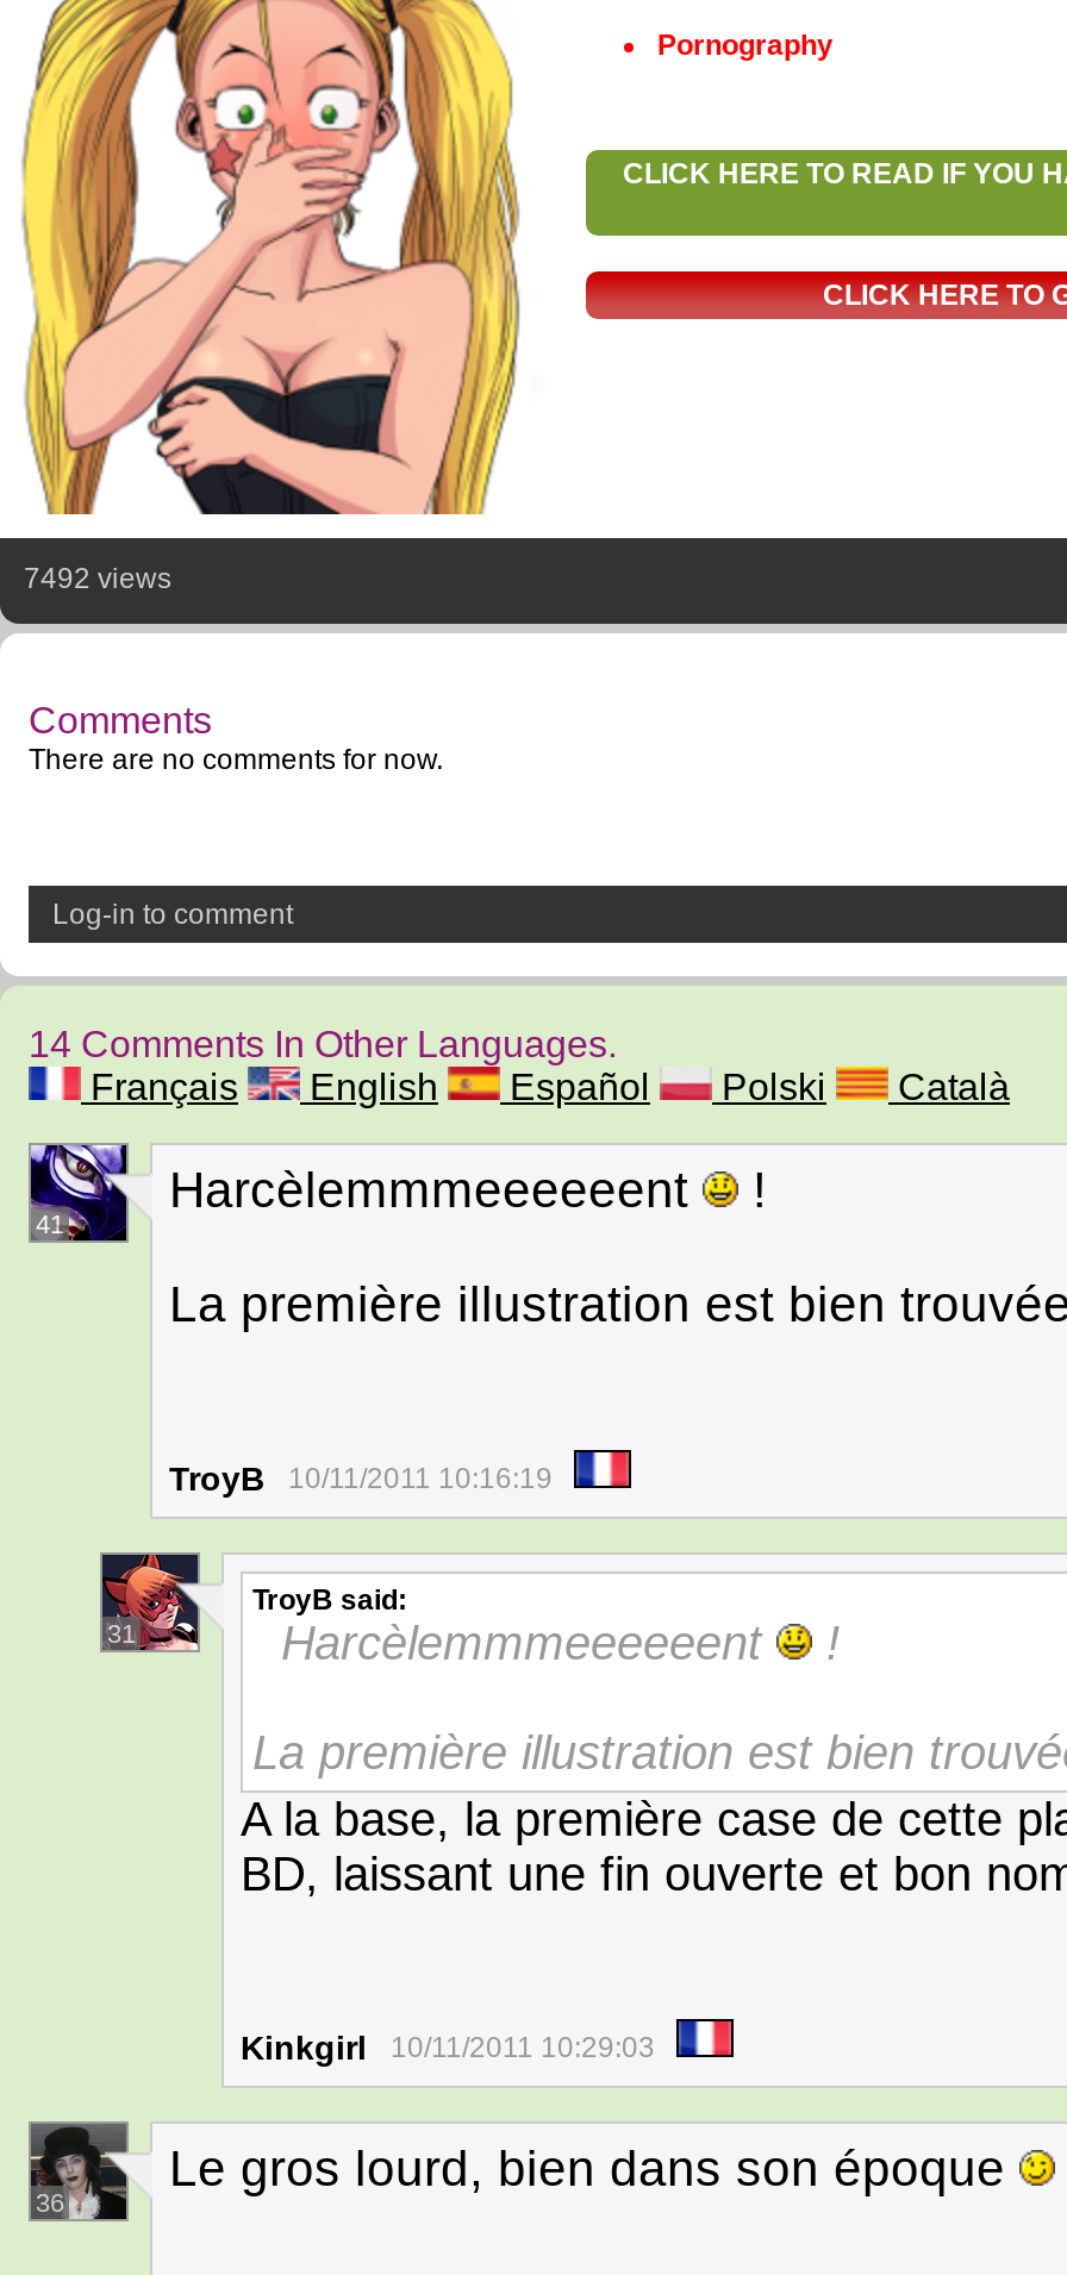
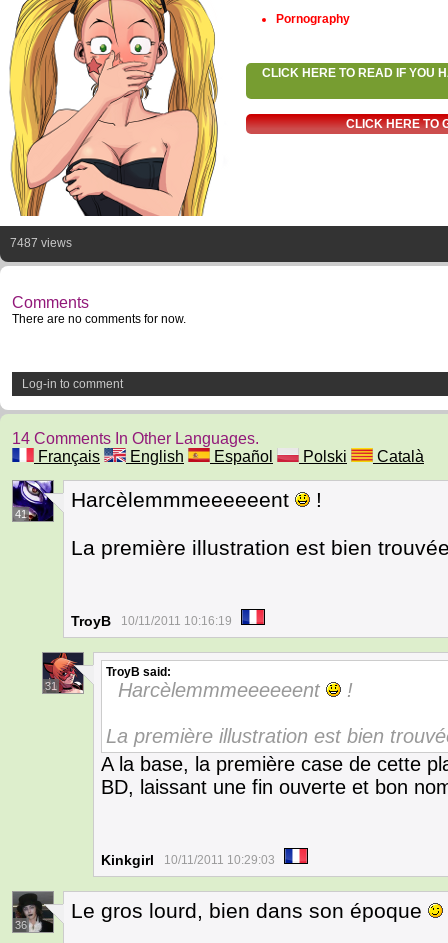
- 7492 views
+ 7487 views
